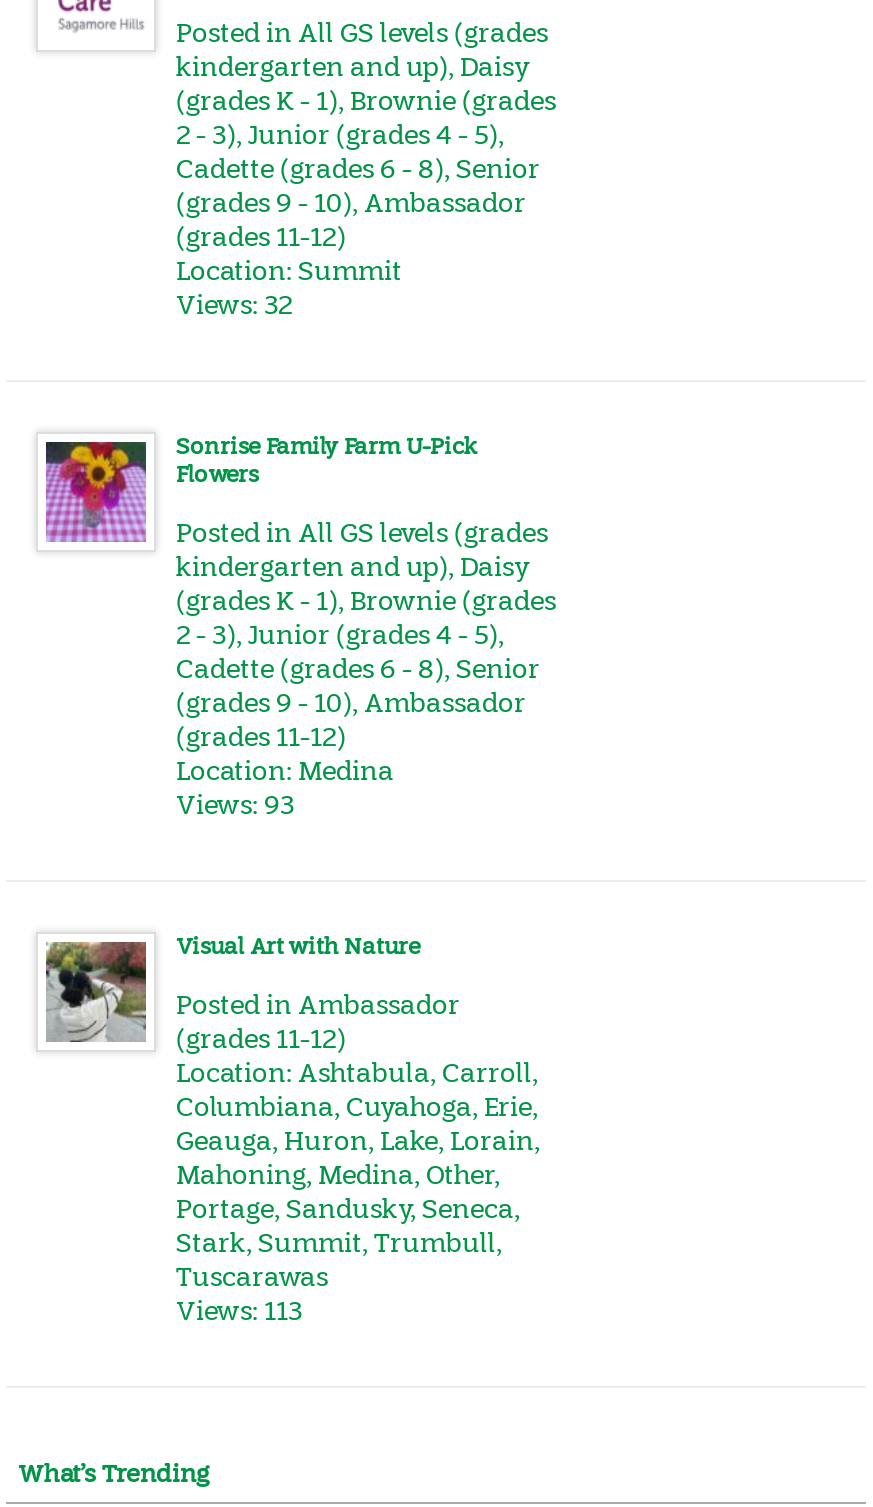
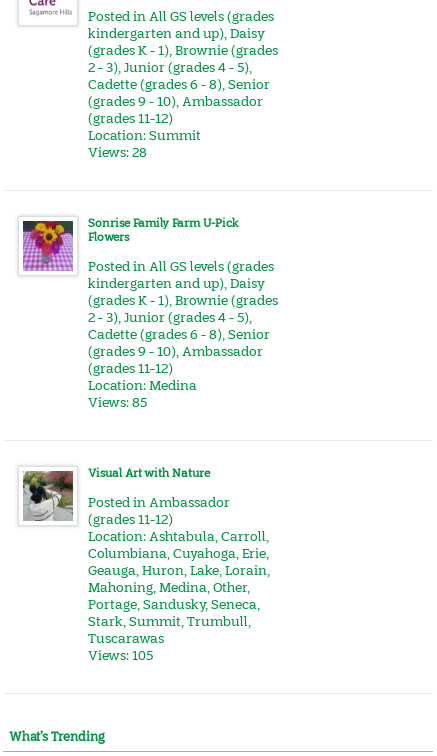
- Views: 32
+ Views: 28

- Views: 93
+ Views: 85

- Views: 113
+ Views: 105
